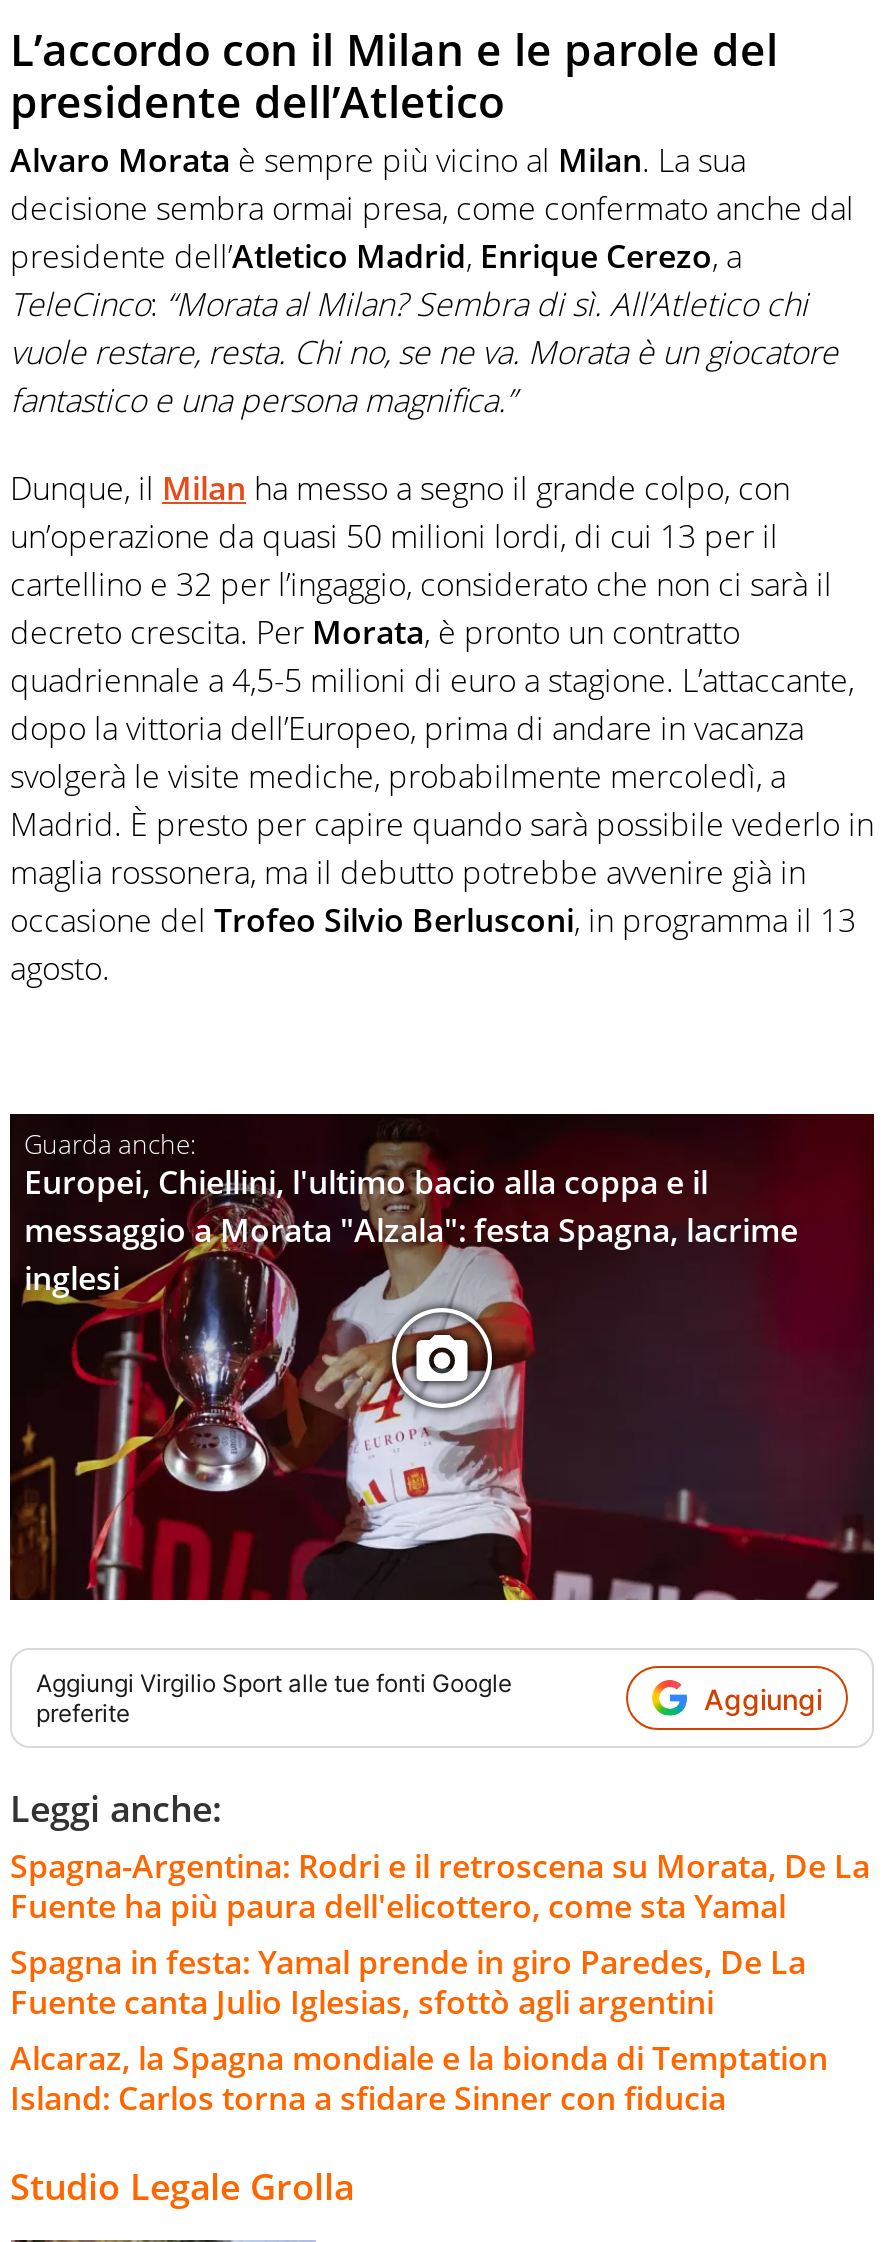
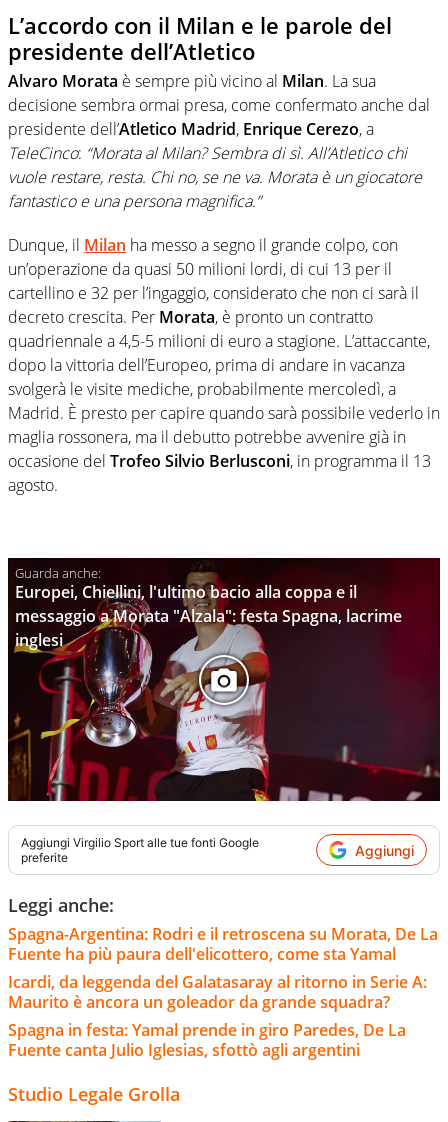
+ Icardi, da leggenda del Galatasaray al ritorno in Serie A:
+ Maurito è ancora un goleador da grande squadra?

moved down: Spagna in festa: Yamal prende in giro Paredes, De La | Fuente canta Julio Iglesias, sfottò agli argentini

- Alcaraz, la Spagna mondiale e la bionda di Temptation
- Island: Carlos torna a sfidare Sinner con fiducia
